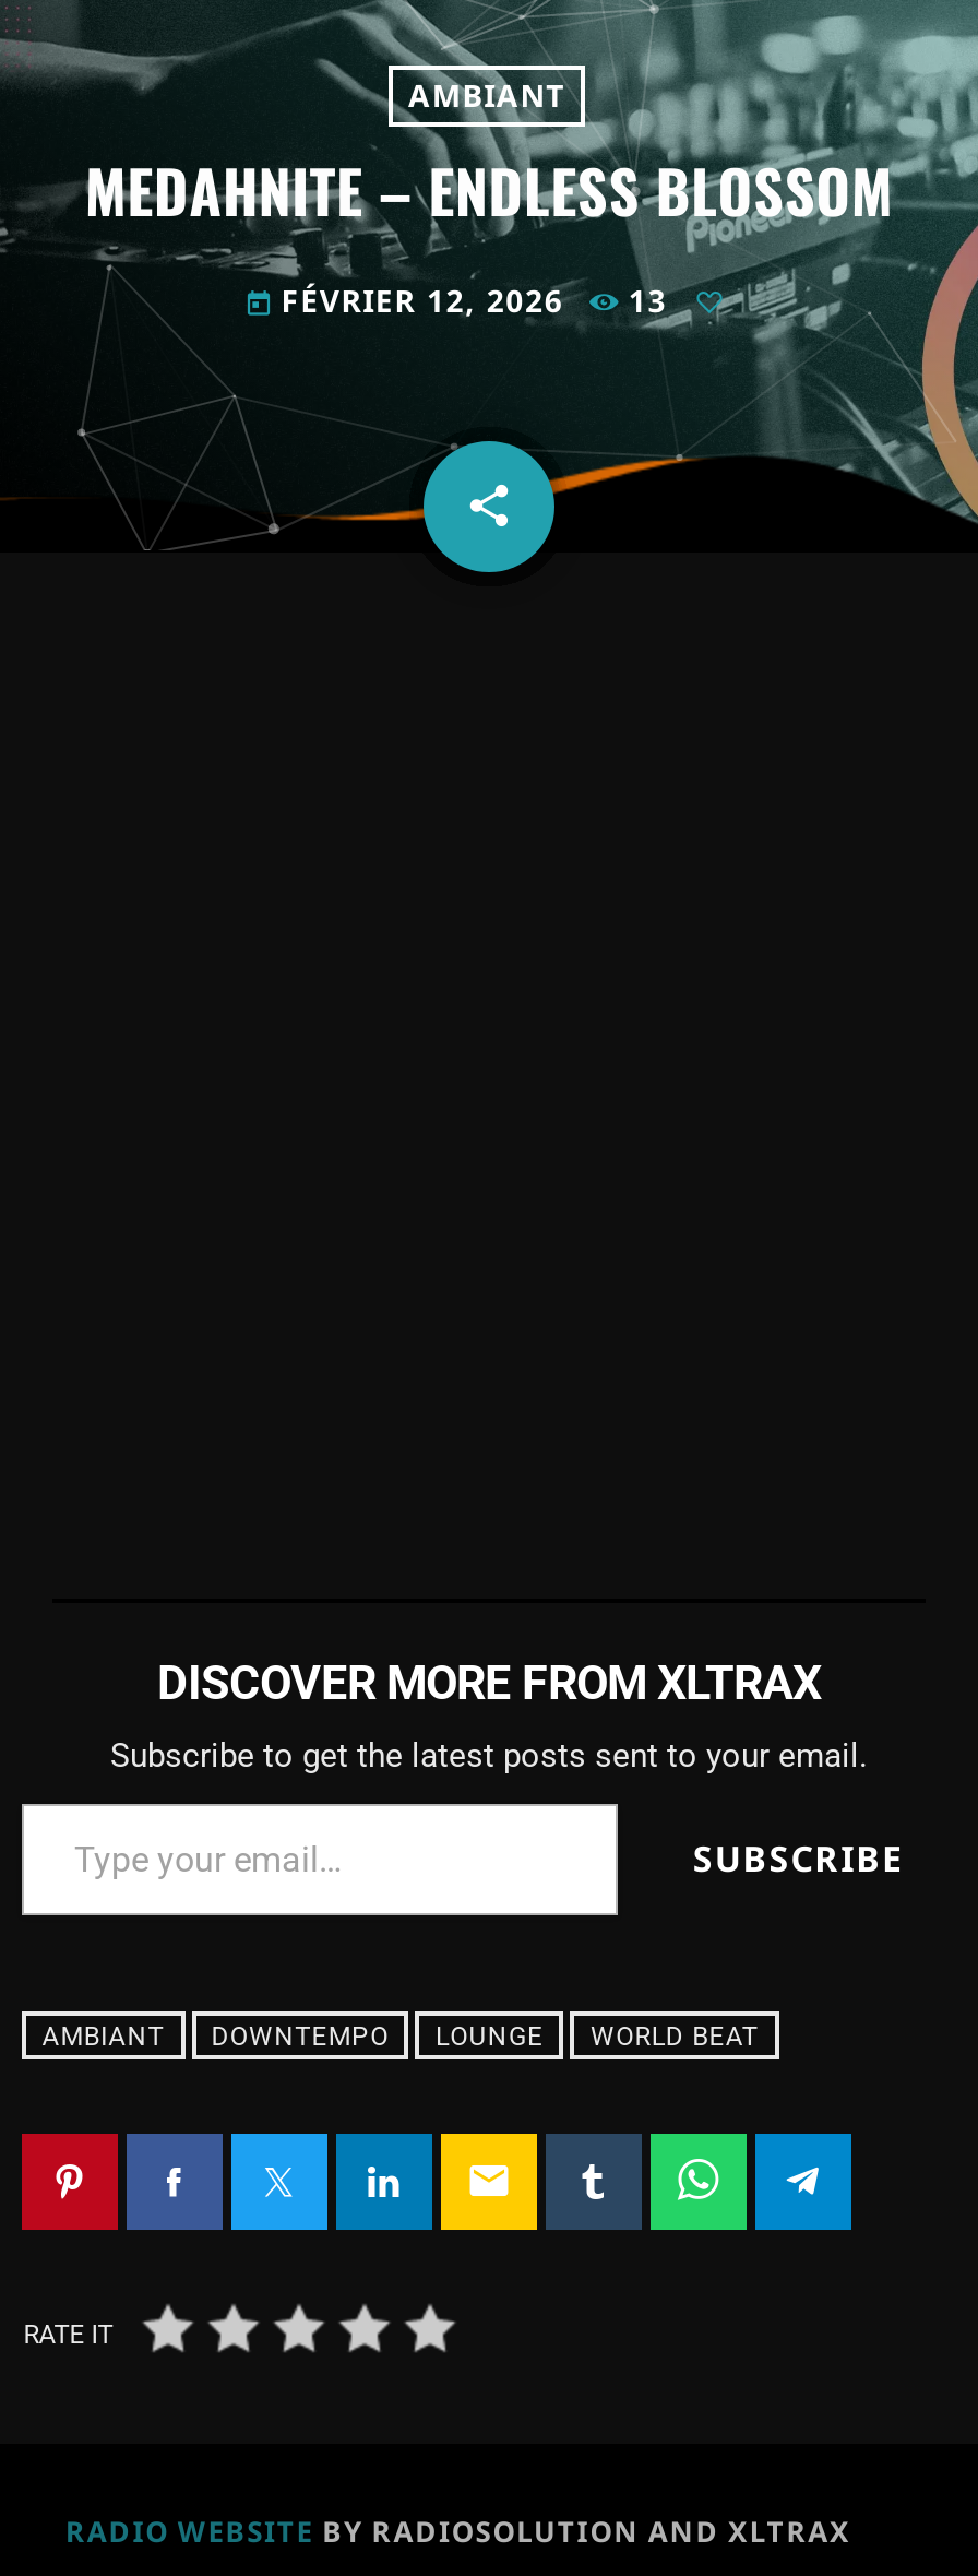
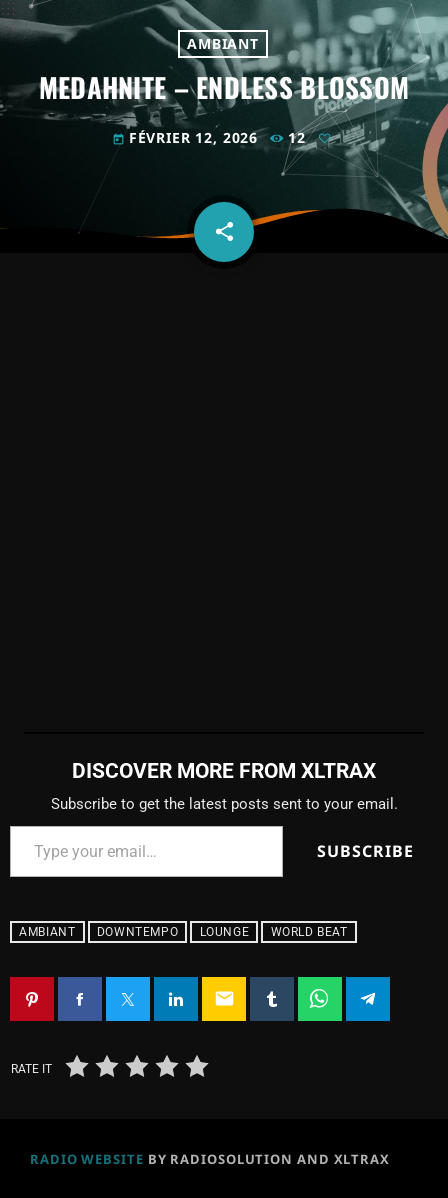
- 13
+ 12
